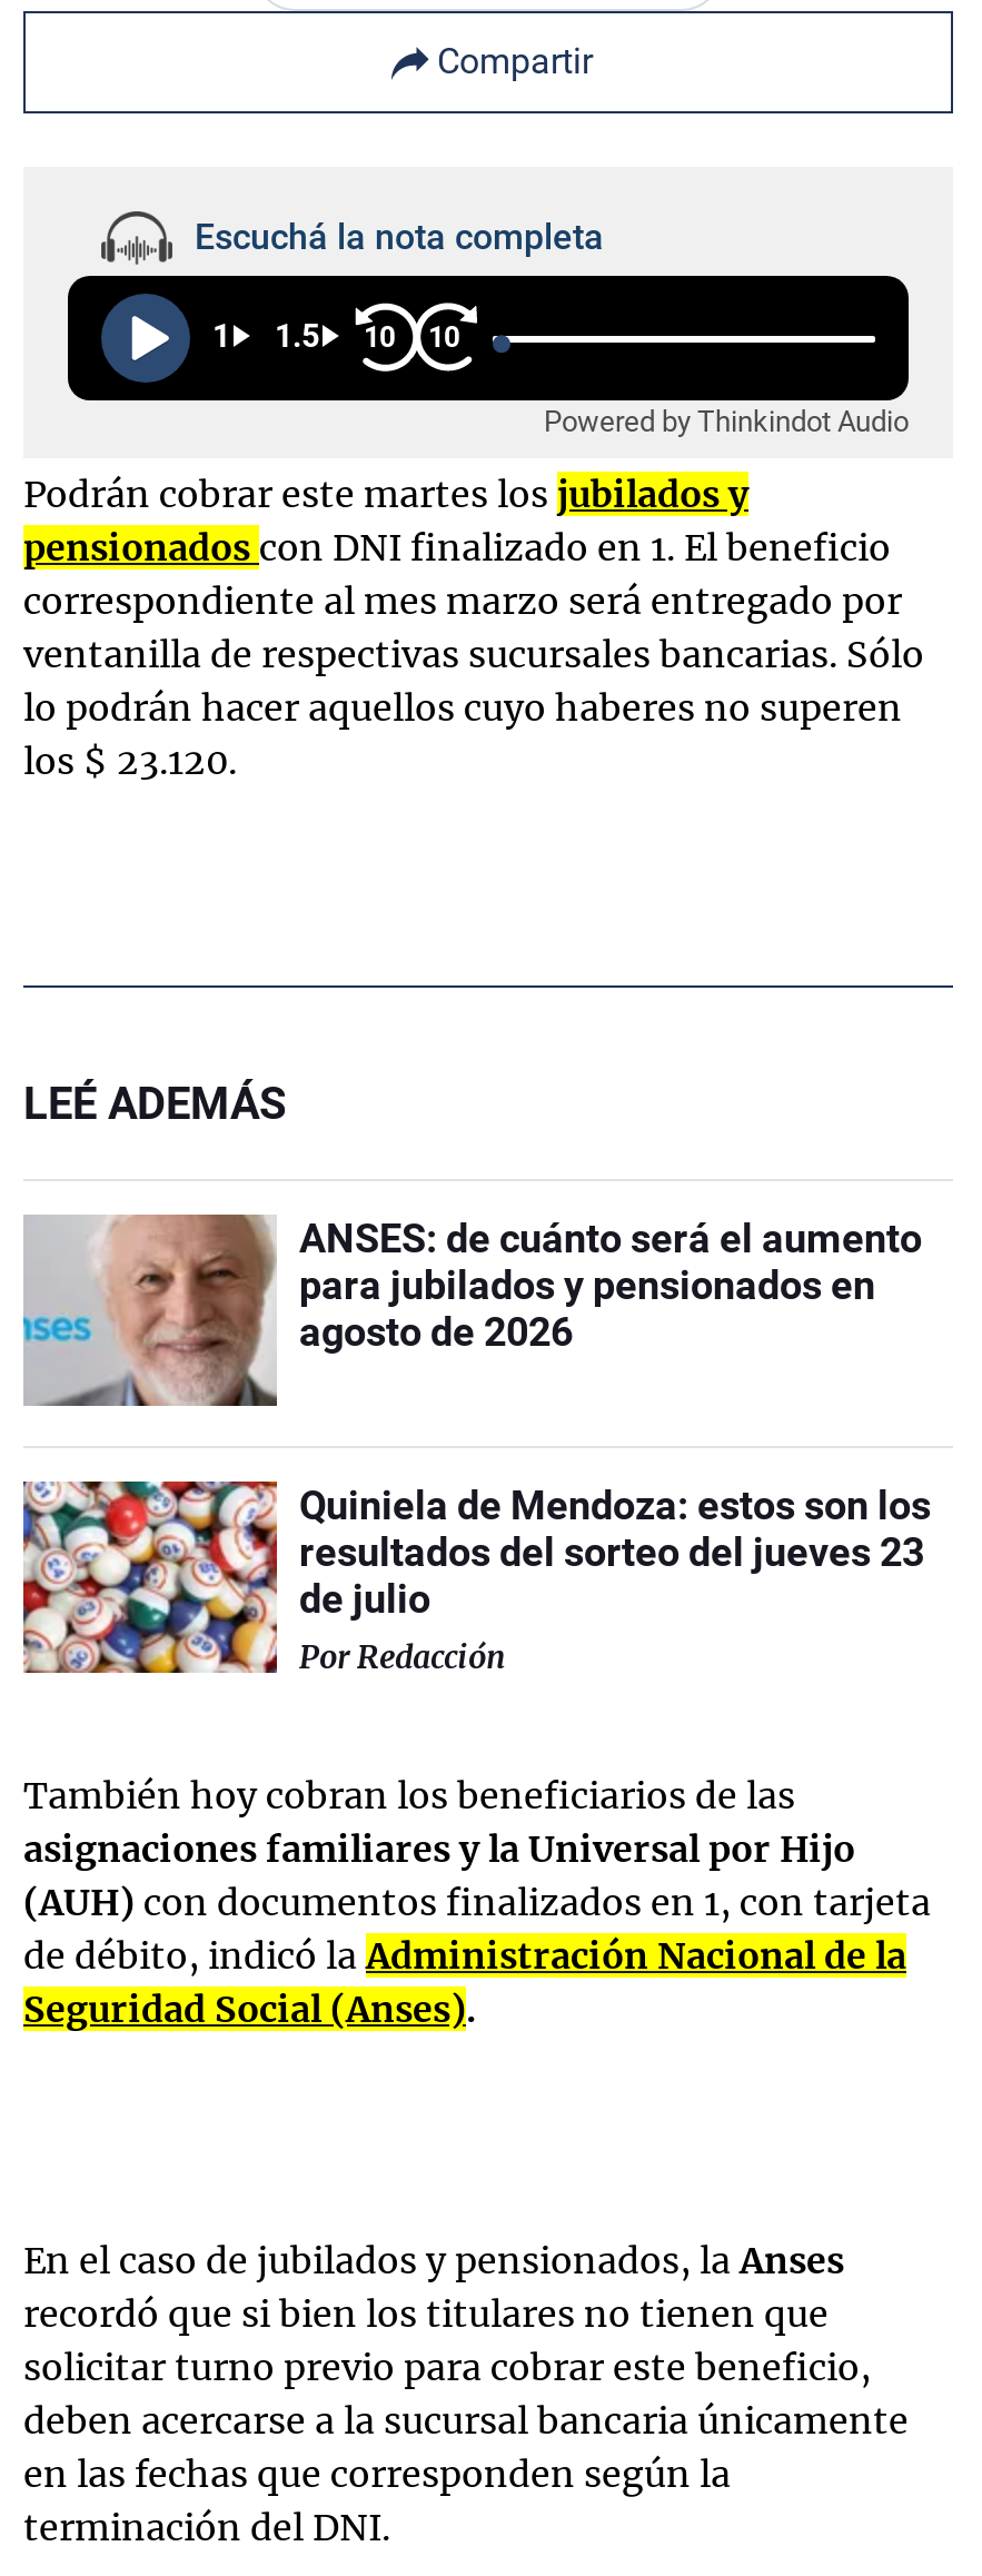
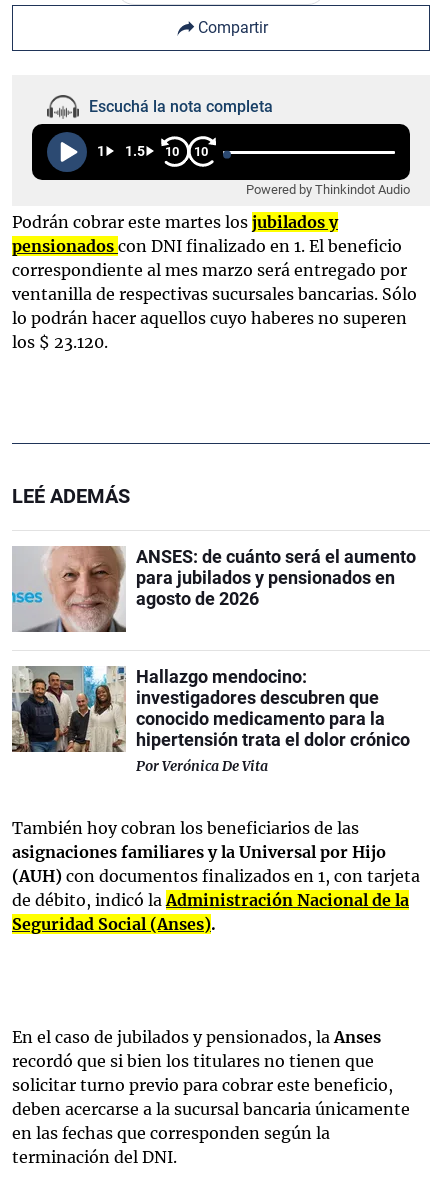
- [image]
- Quiniela de Mendoza: estos son los
- resultados del sorteo del jueves 23
- de julio
- Por Redacción
+ [image]
+ Hallazgo mendocino:
+ investigadores descubren que
+ conocido medicamento para la
+ hipertensión trata el dolor crónico
+ Por Verónica De Vita
